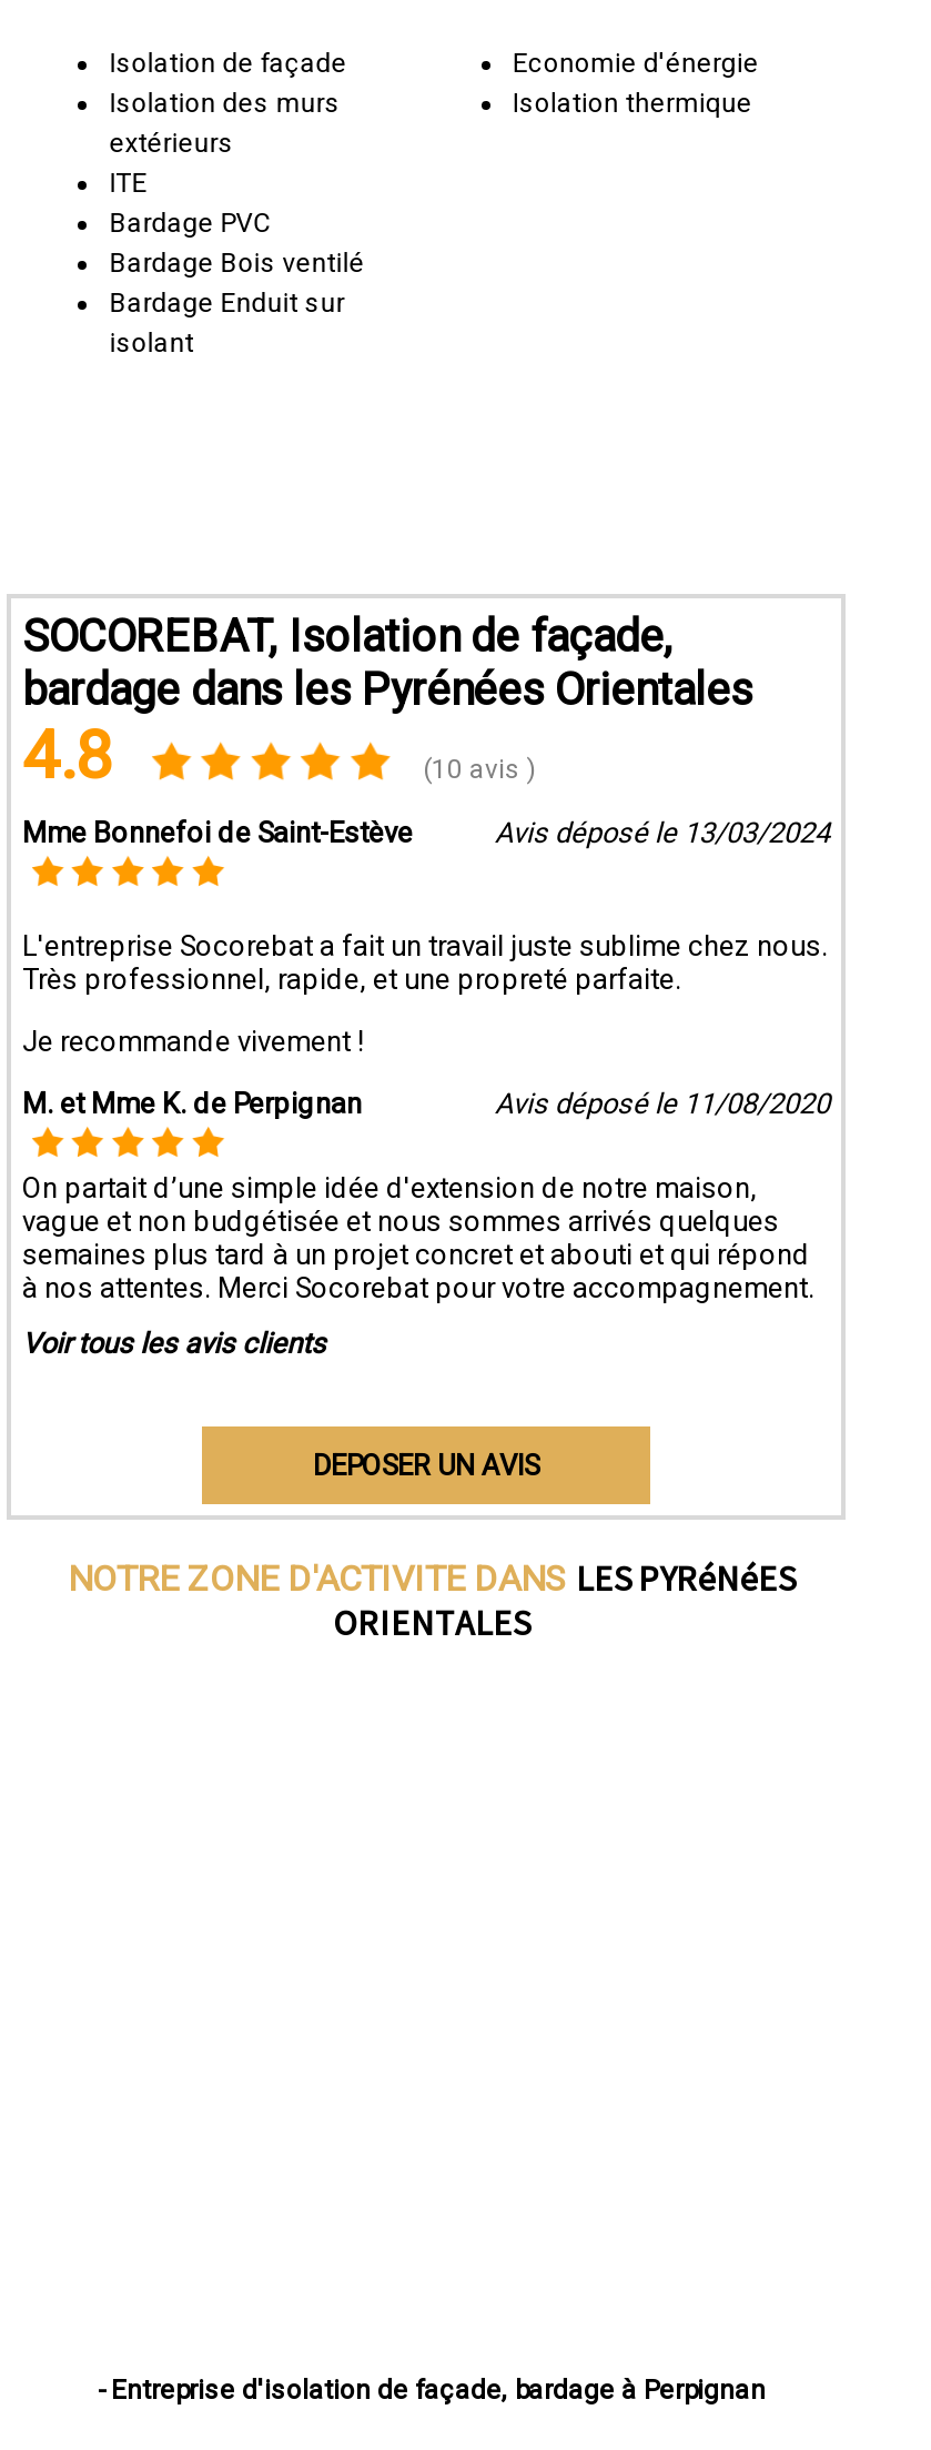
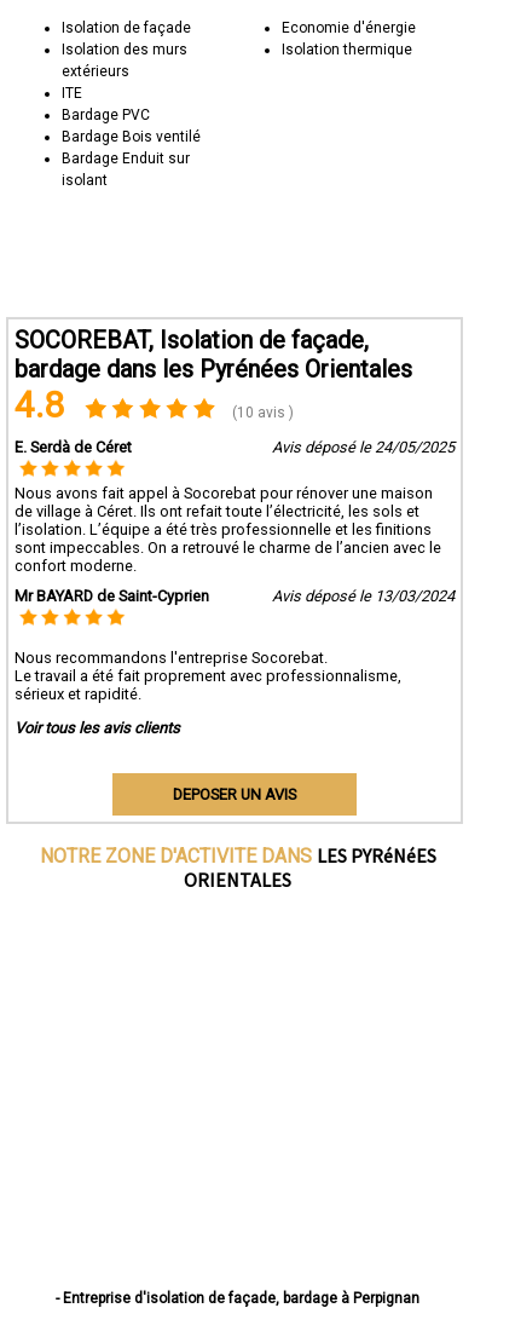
- Mme Bonnefoi de Saint-Estève
+ E. Serdà de Céret
+ Avis déposé le 24/05/2025
+ Nous avons fait appel à Socorebat pour rénover une maison
+ de village à Céret. Ils ont refait toute l’électricité, les sols et
+ l’isolation. L’équipe a été très professionnelle et les finitions
+ sont impeccables. On a retrouvé le charme de l’ancien avec le
+ confort moderne.
+ Mr BAYARD de Saint-Cyprien

moved down: Avis déposé le 13/03/2024

- L'entreprise Socorebat a fait un travail juste sublime chez nous.
- Très professionnel, rapide, et une propreté parfaite.
- Je recommande vivement !
- M. et Mme K. de Perpignan
- Avis déposé le 11/08/2020
- On partait d’une simple idée d'extension de notre maison,
- vague et non budgétisée et nous sommes arrivés quelques
- semaines plus tard à un projet concret et abouti et qui répond
- à nos attentes. Merci Socorebat pour votre accompagnement.
+ Nous recommandons l'entreprise Socorebat.
+ Le travail a été fait proprement avec professionnalisme,
+ sérieux et rapidité.
